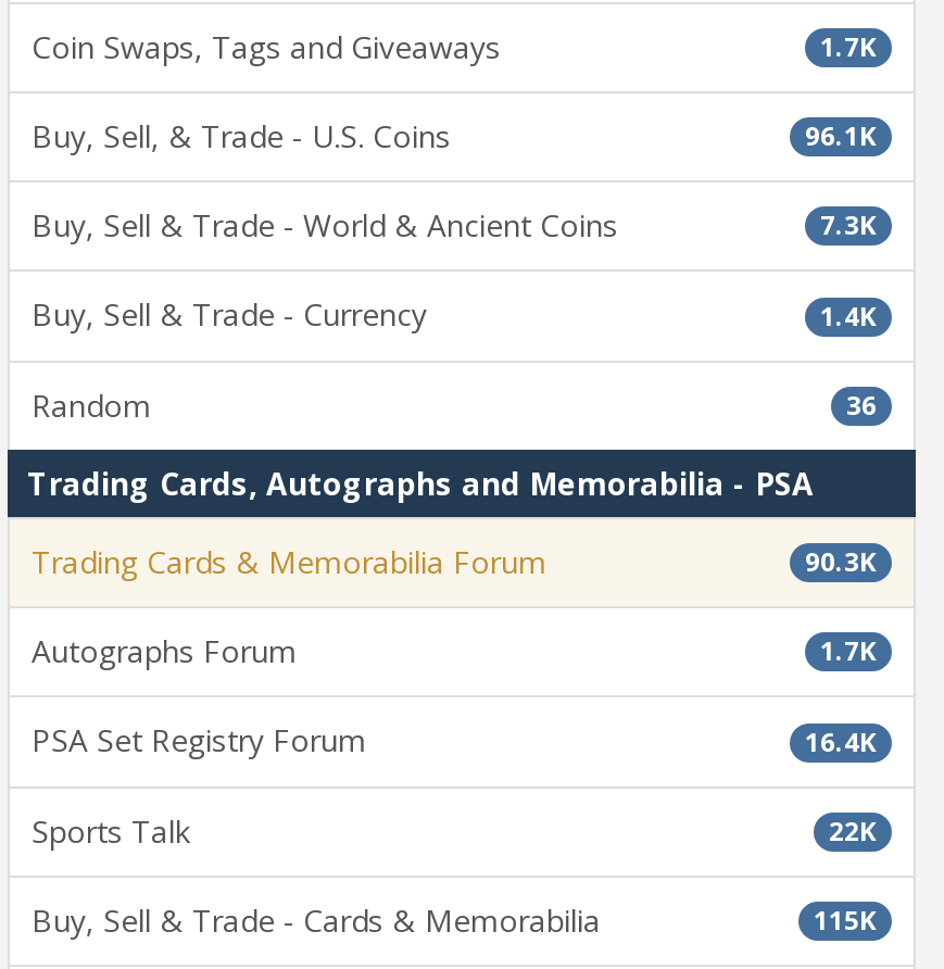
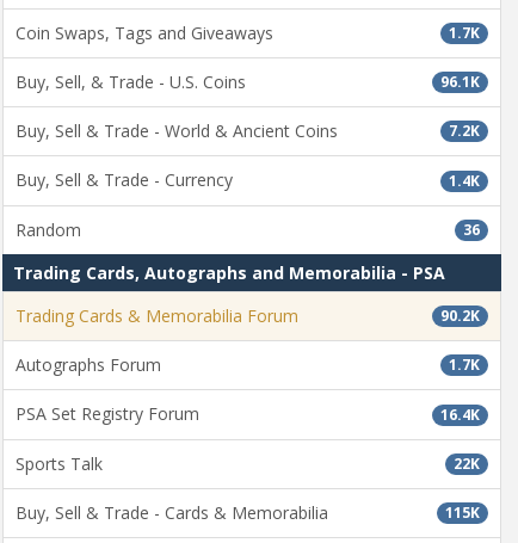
- 7.3K
+ 7.2K

- 90.3K
+ 90.2K
